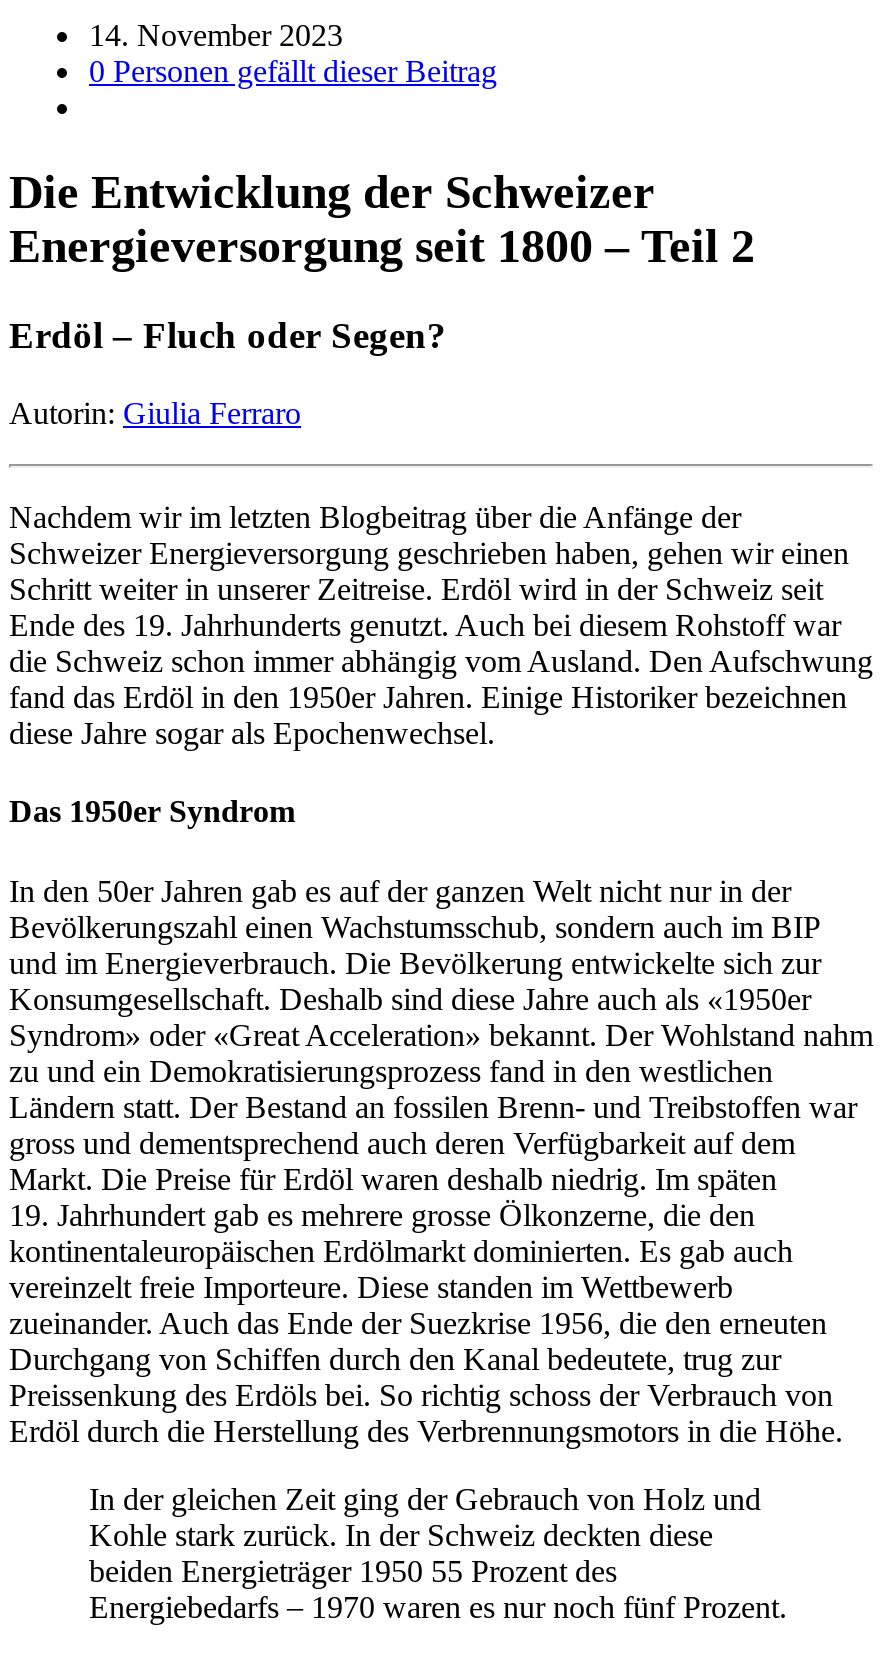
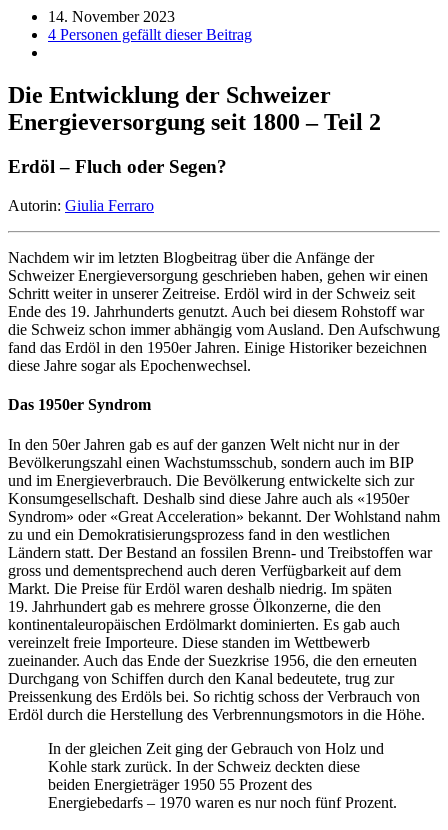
- 0 Personen gefällt dieser Beitrag
+ 4 Personen gefällt dieser Beitrag
